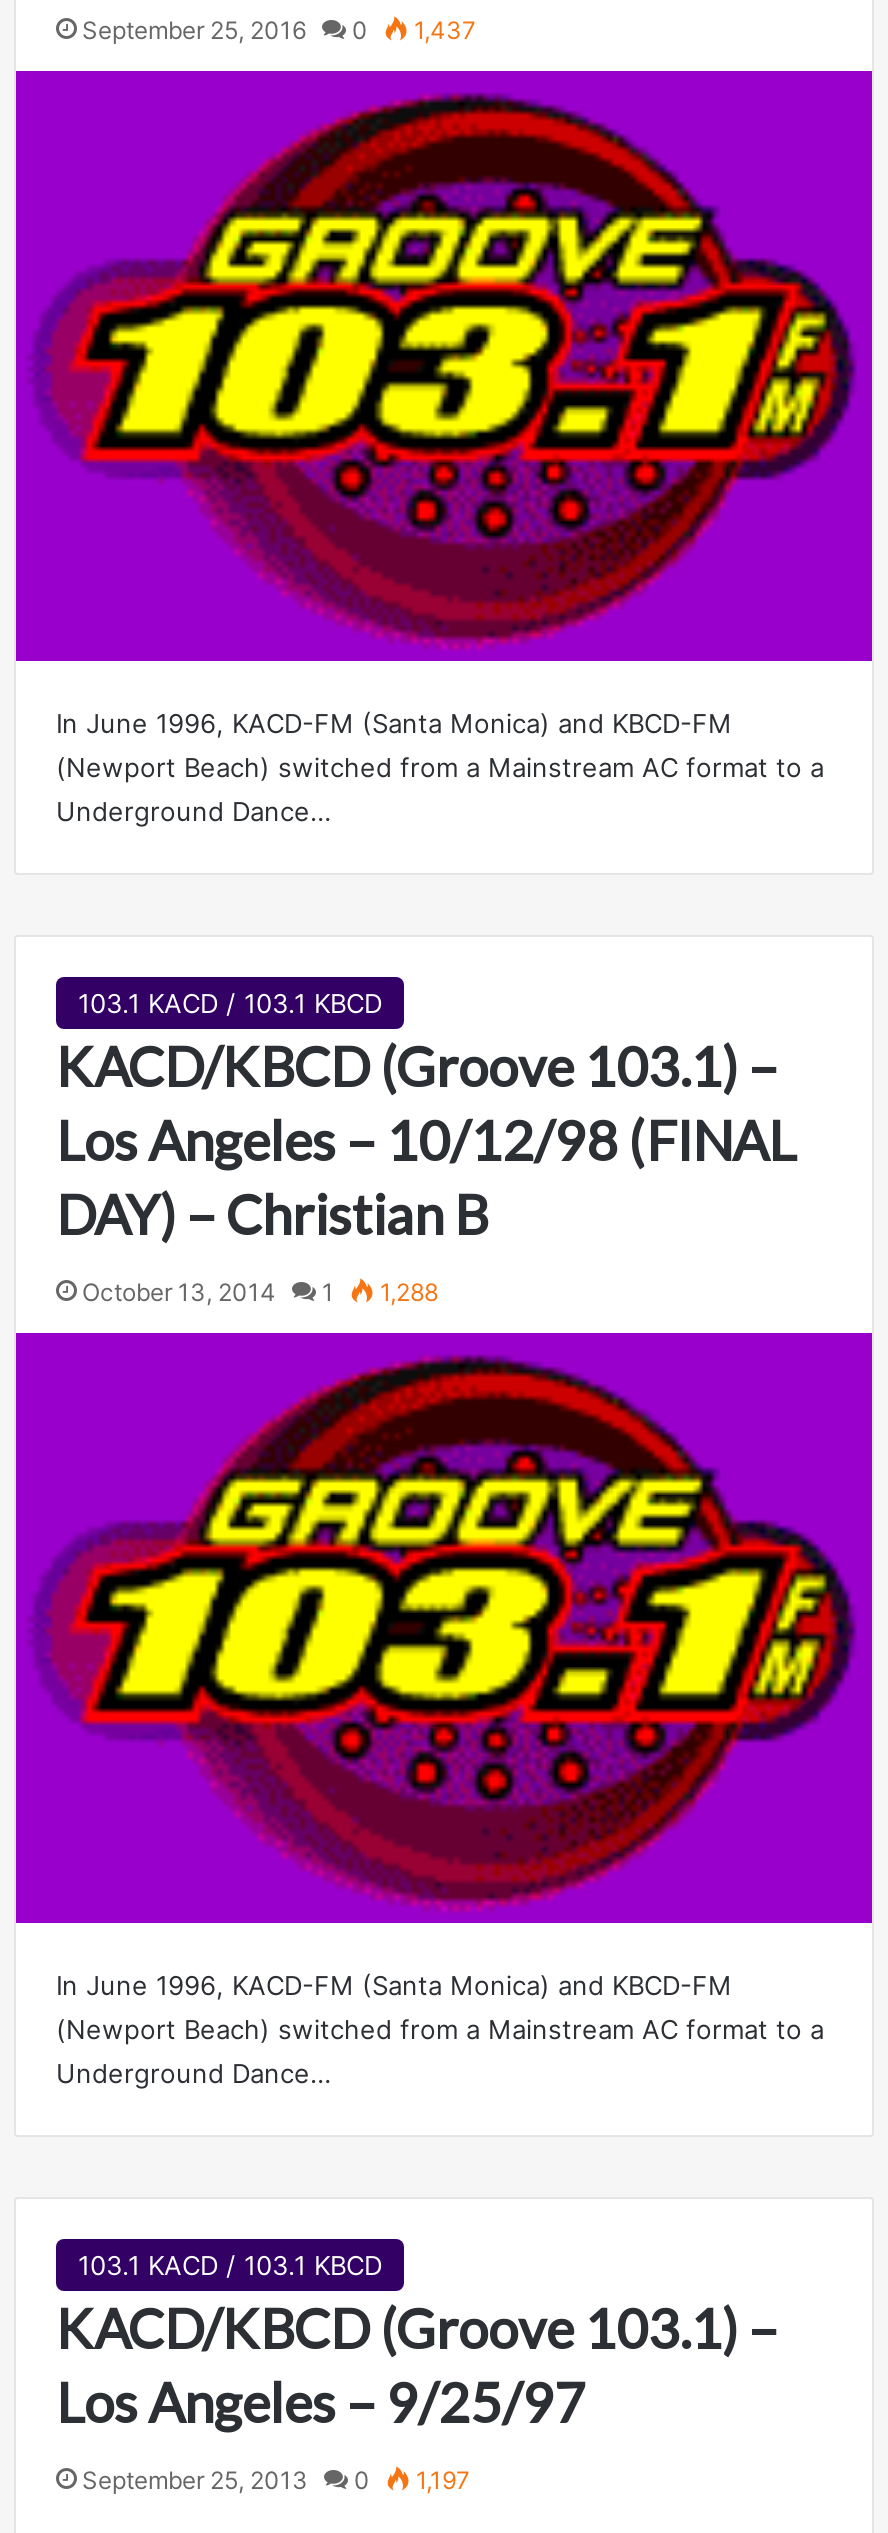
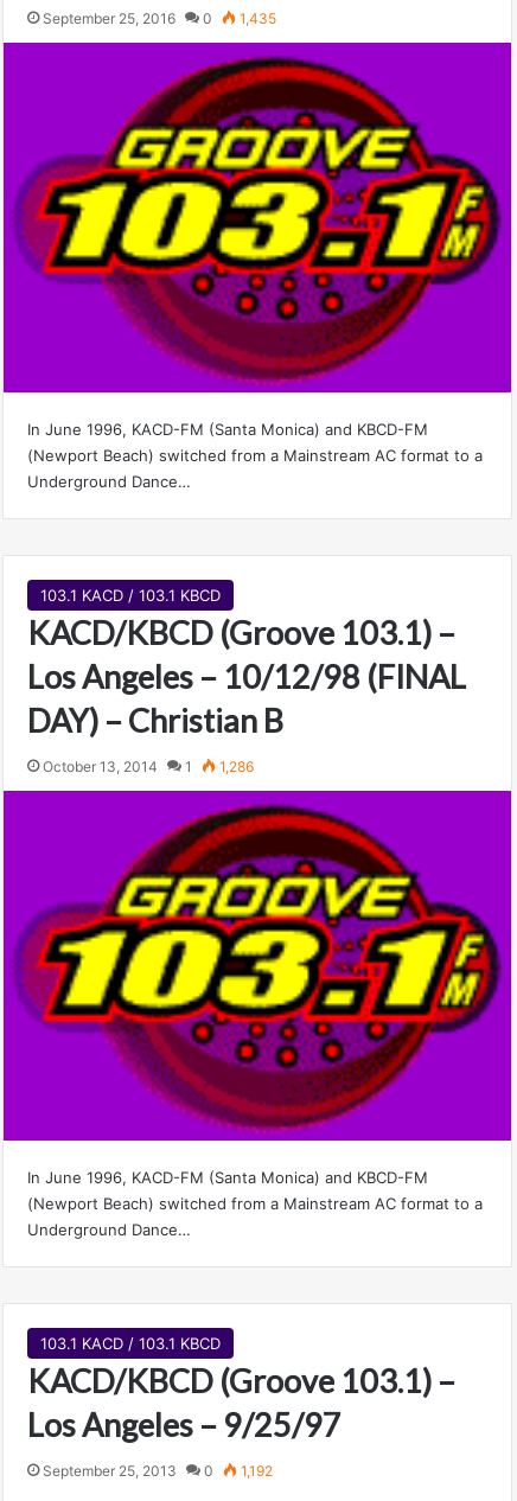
- September 25, 2016 0 1,437
+ September 25, 2016 0 1,435

- October 13, 2014 1 1,288
+ October 13, 2014 1 1,286

- September 25, 2013 0 1,197
+ September 25, 2013 0 1,192
